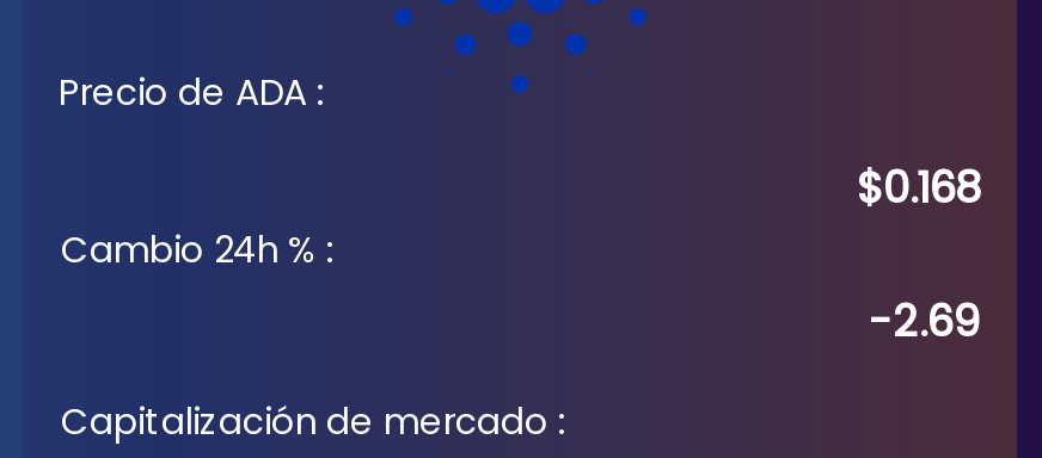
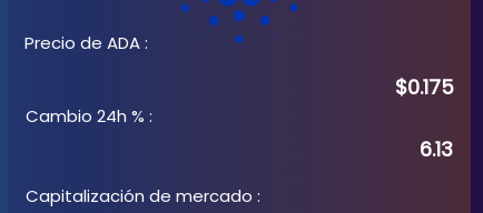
- $0.168
+ $0.175

- -2.69
+ 6.13
